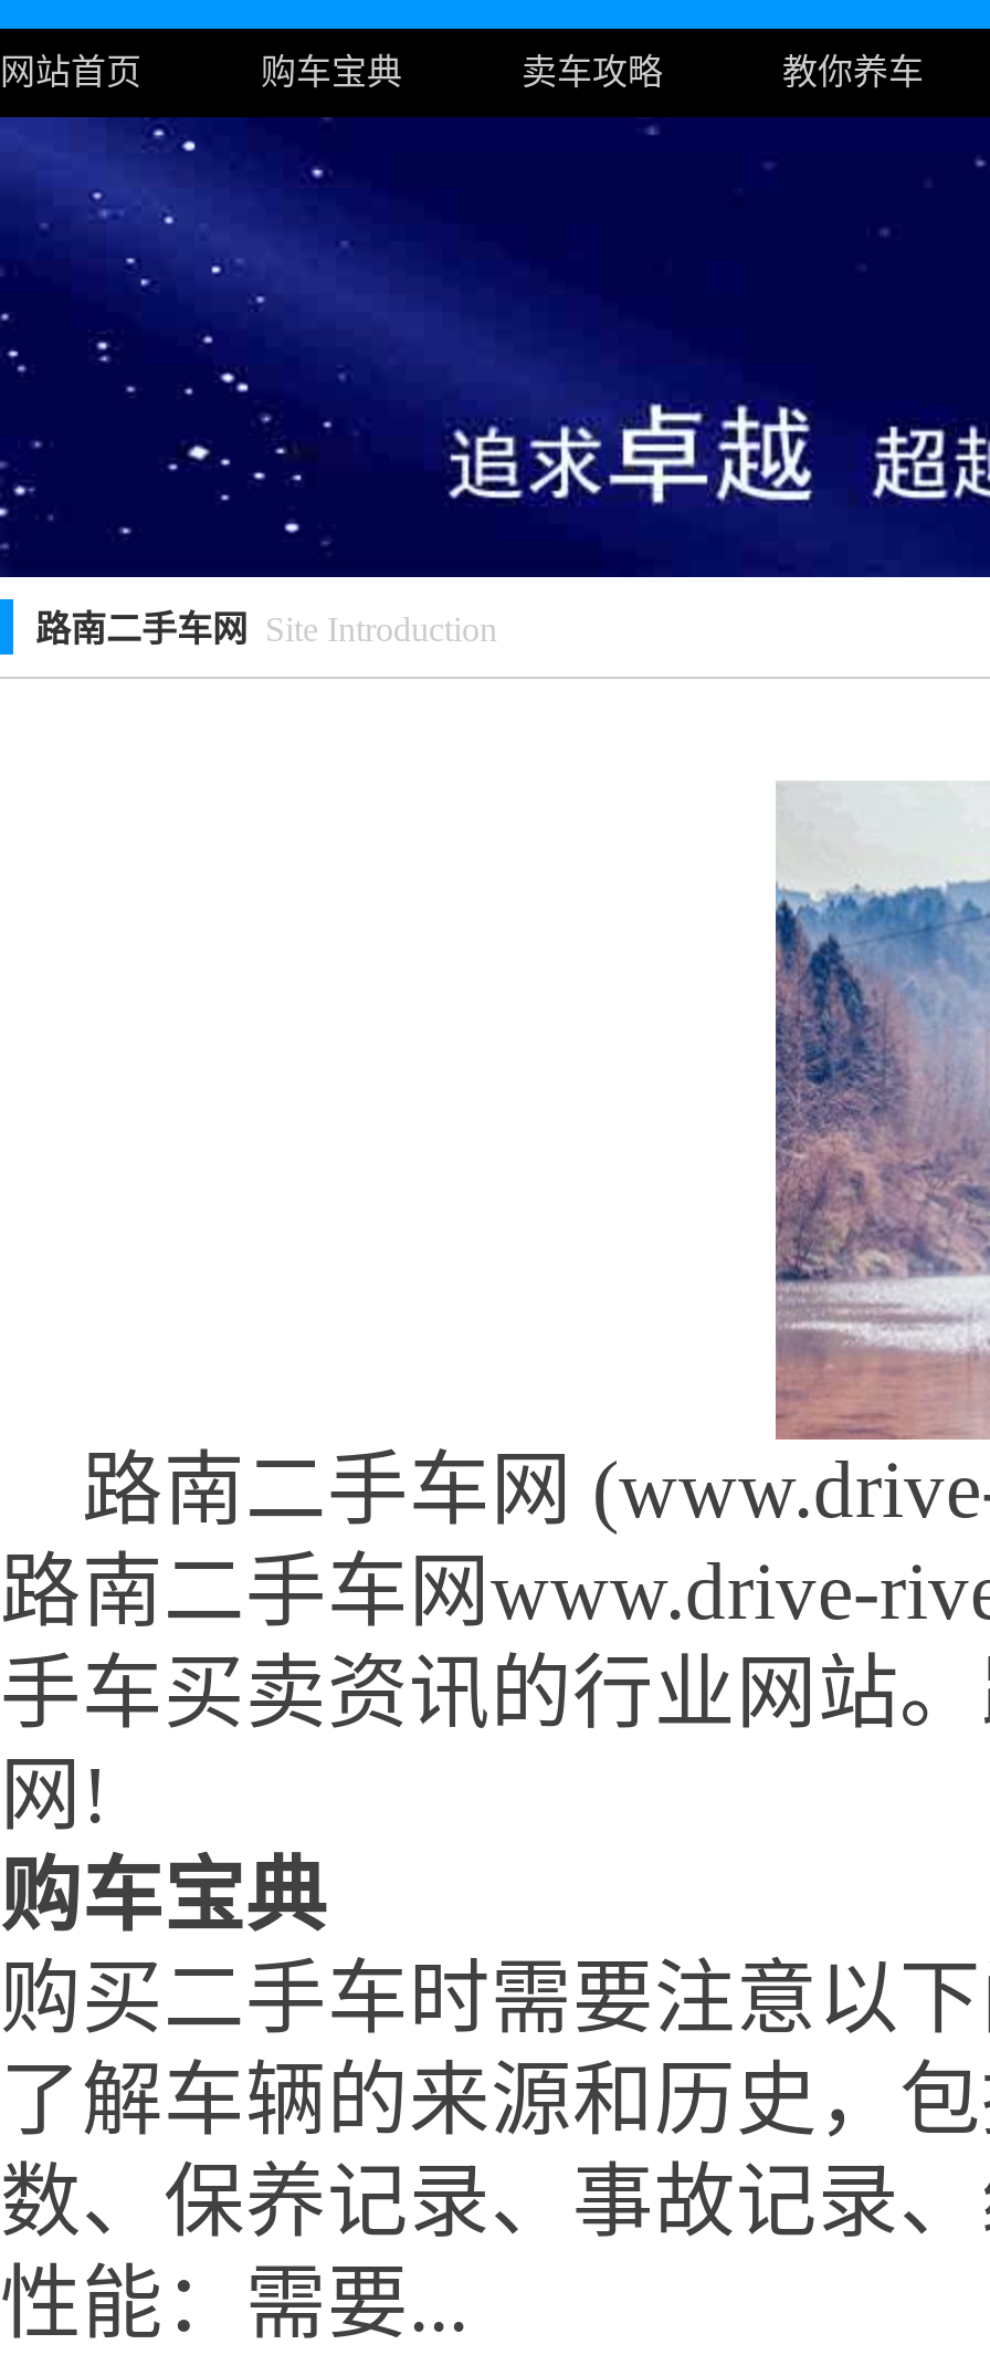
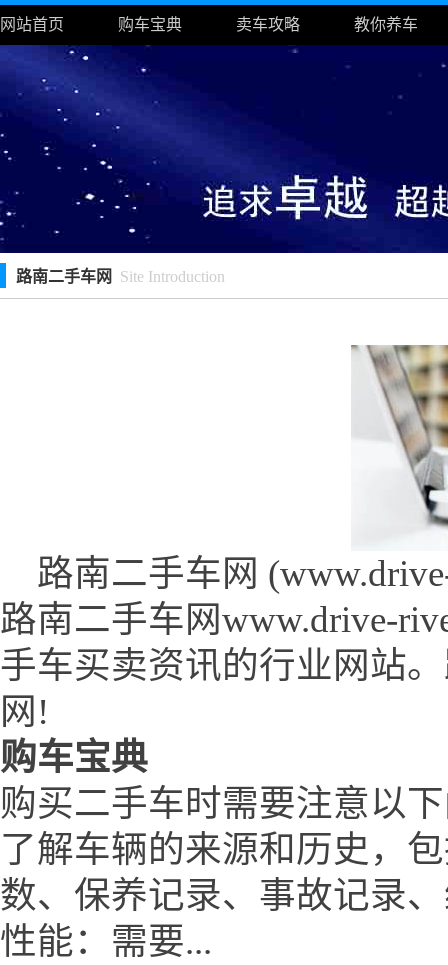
- [image]
+ [image]
